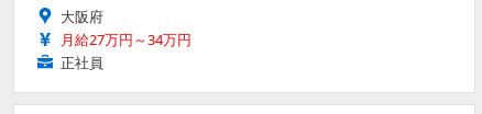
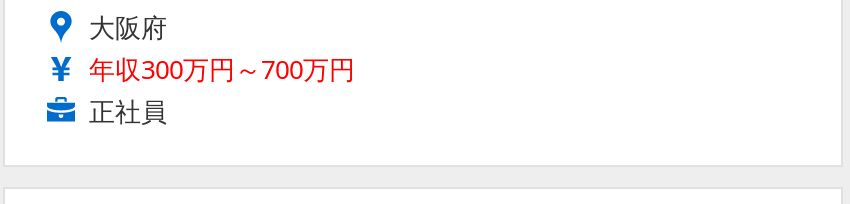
- 月給27万円～34万円
+ 年収300万円～700万円
